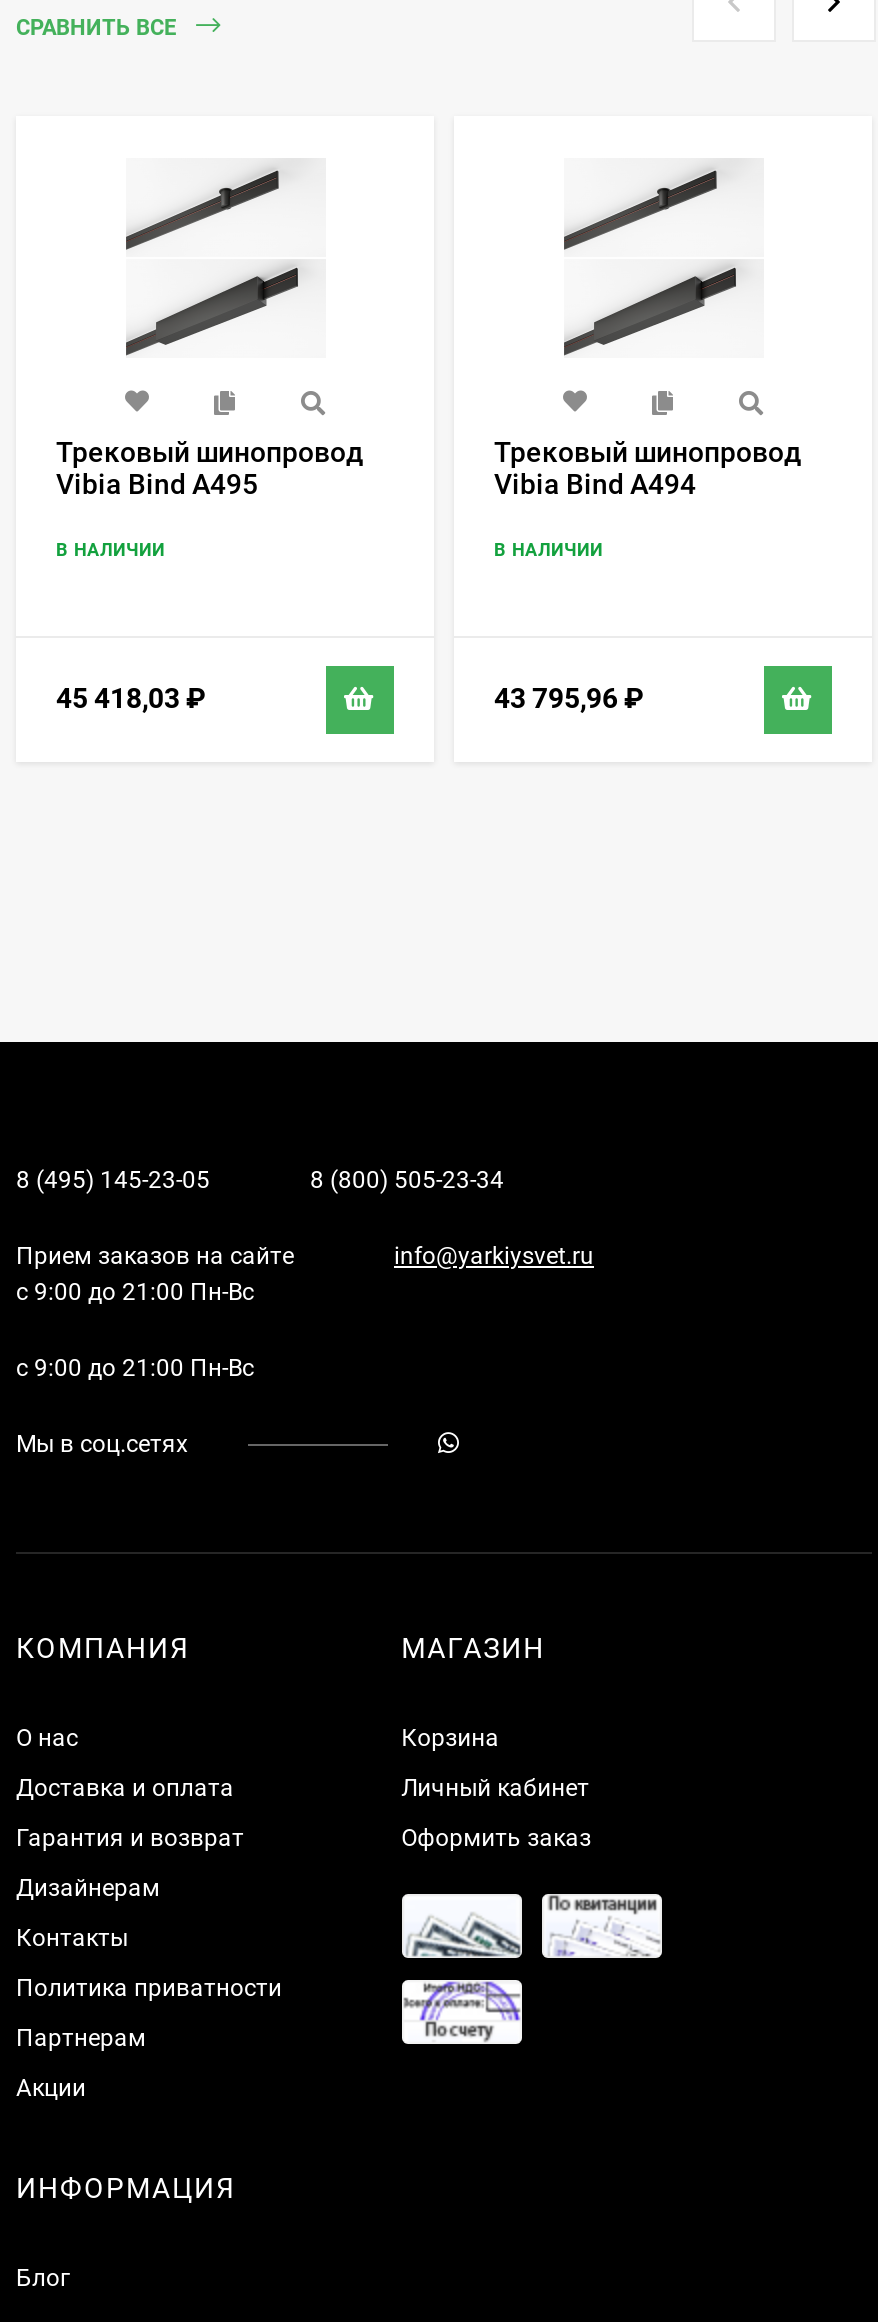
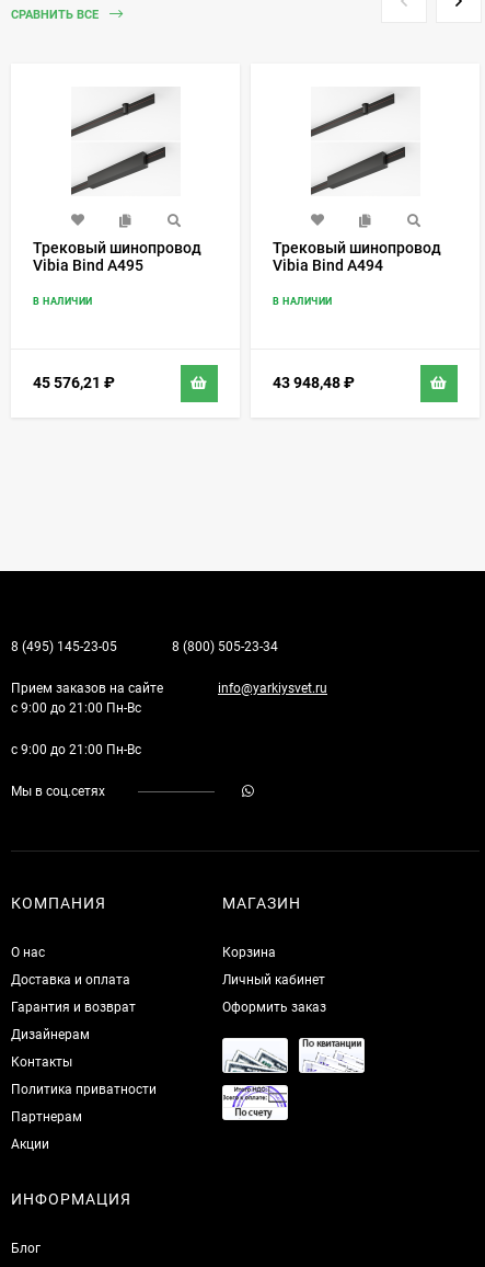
- 45 418,03 ₽
+ 45 576,21 ₽

- 43 795,96 ₽
+ 43 948,48 ₽
